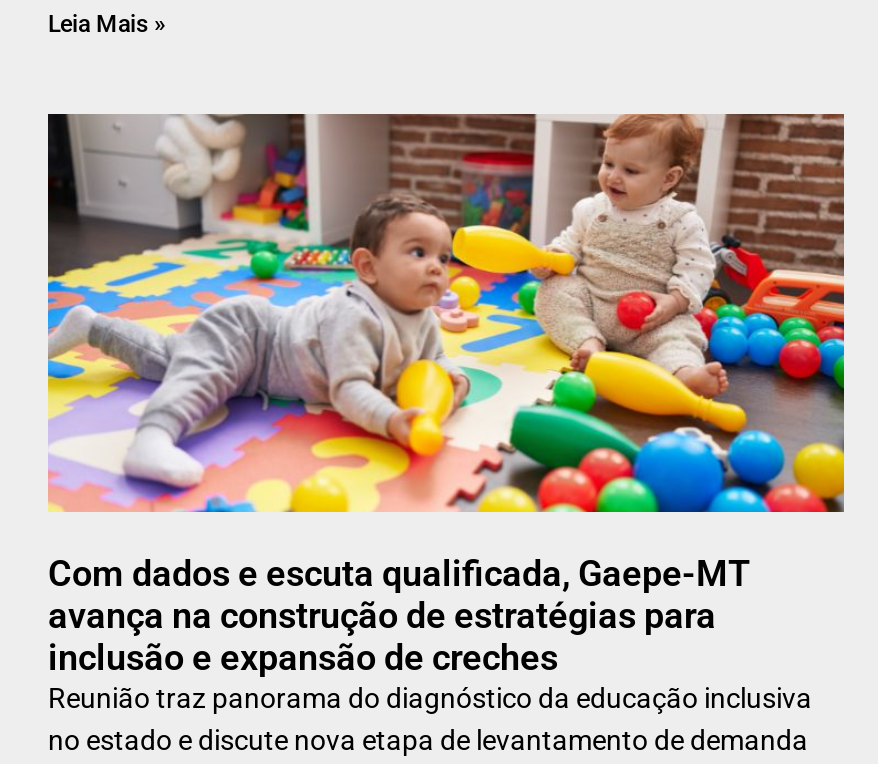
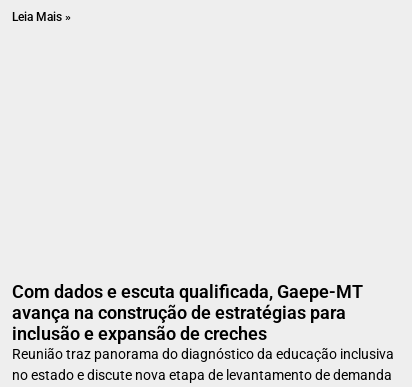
- [image]
